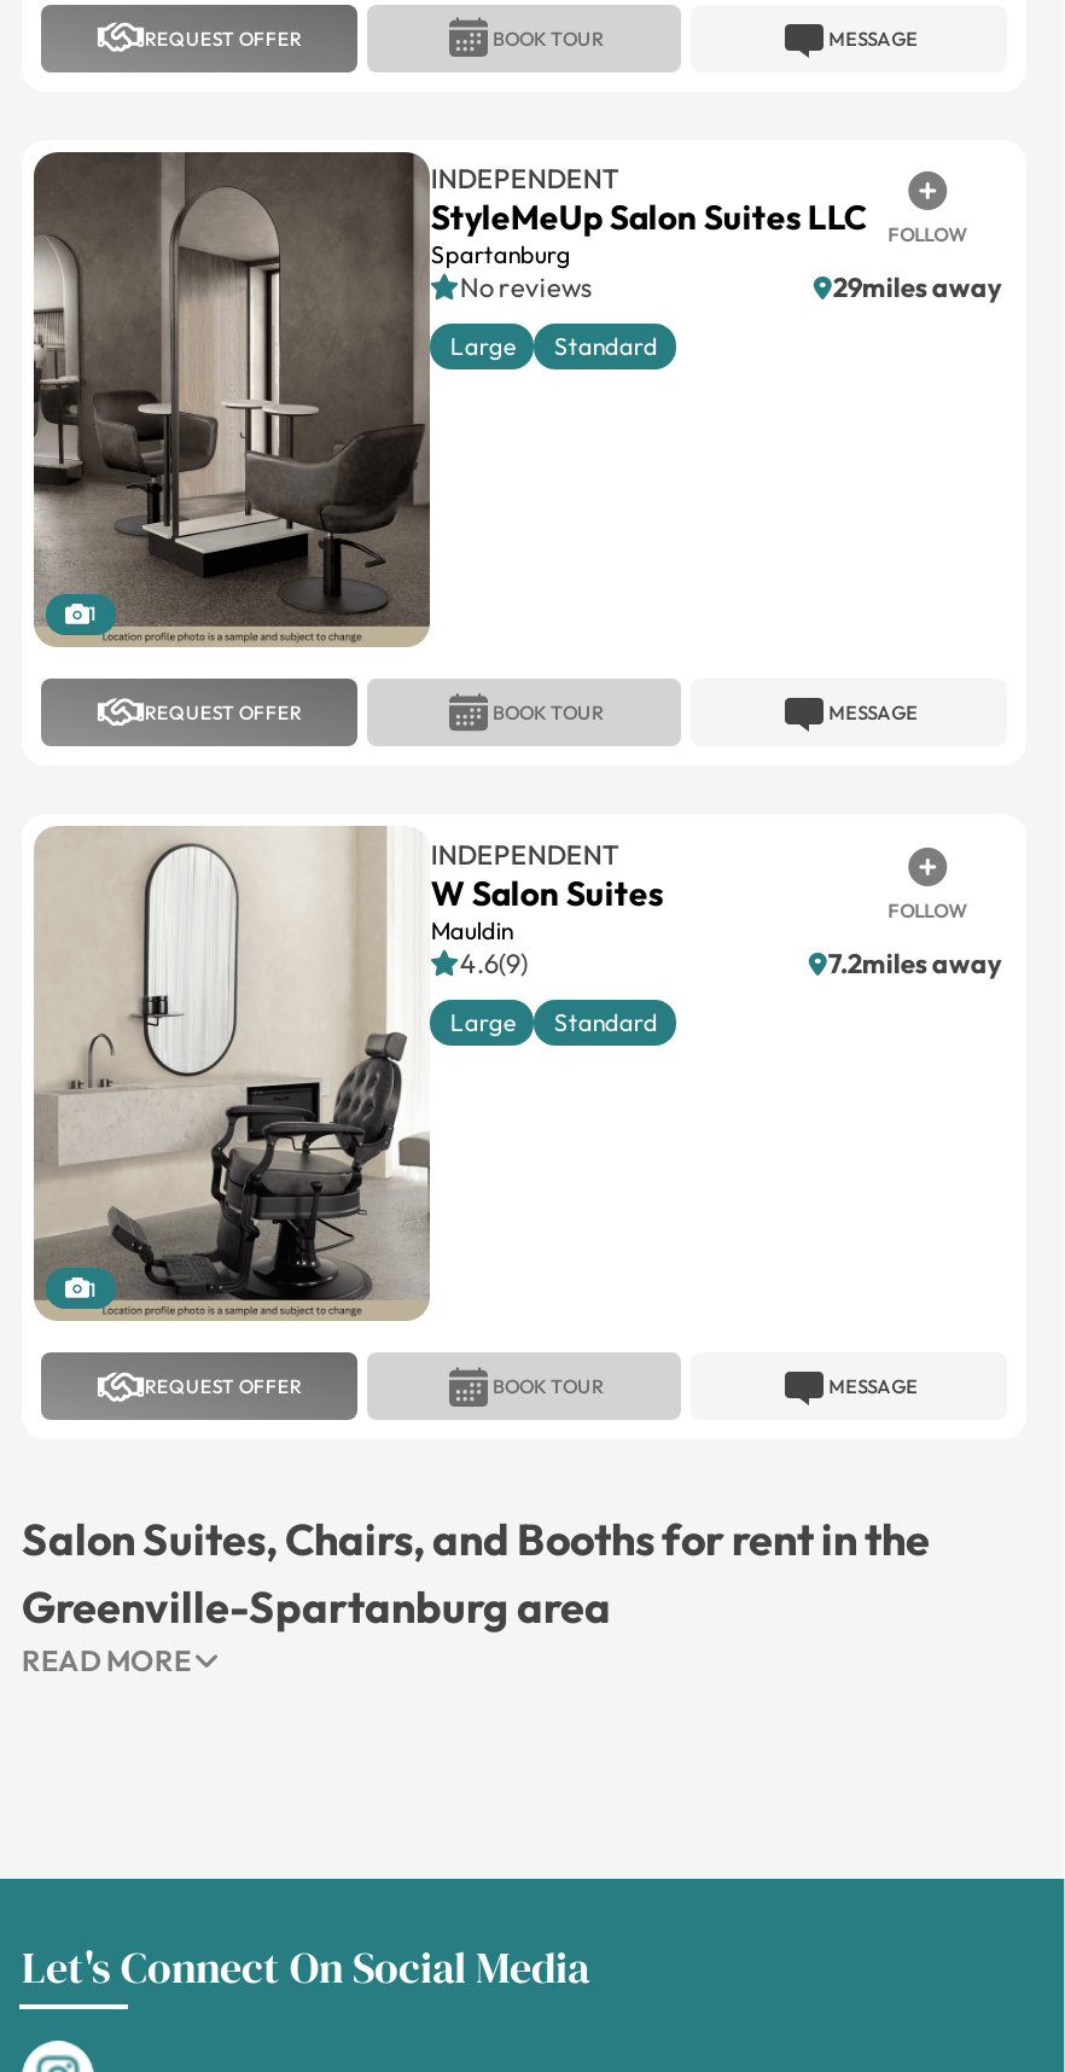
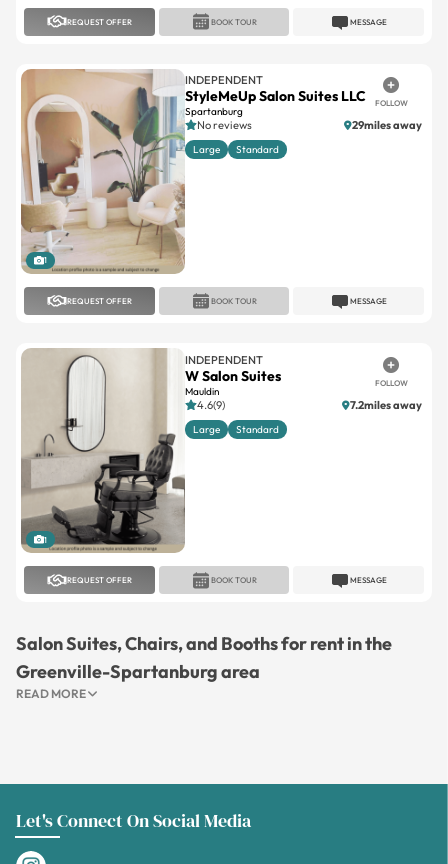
- [image]
+ [image]
